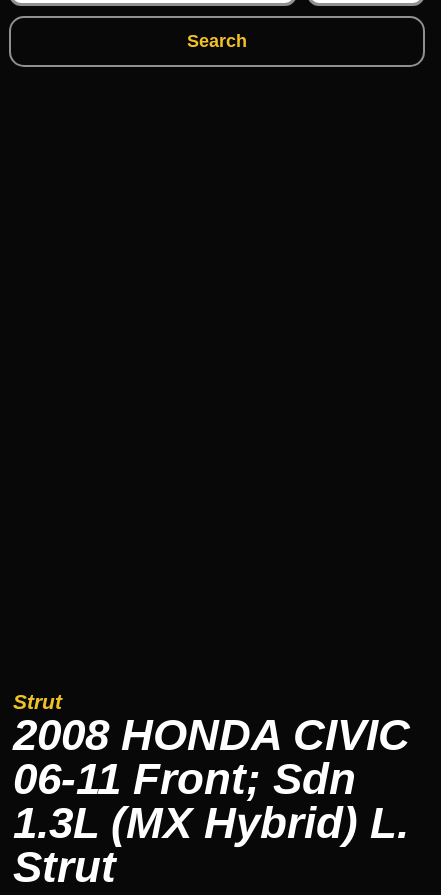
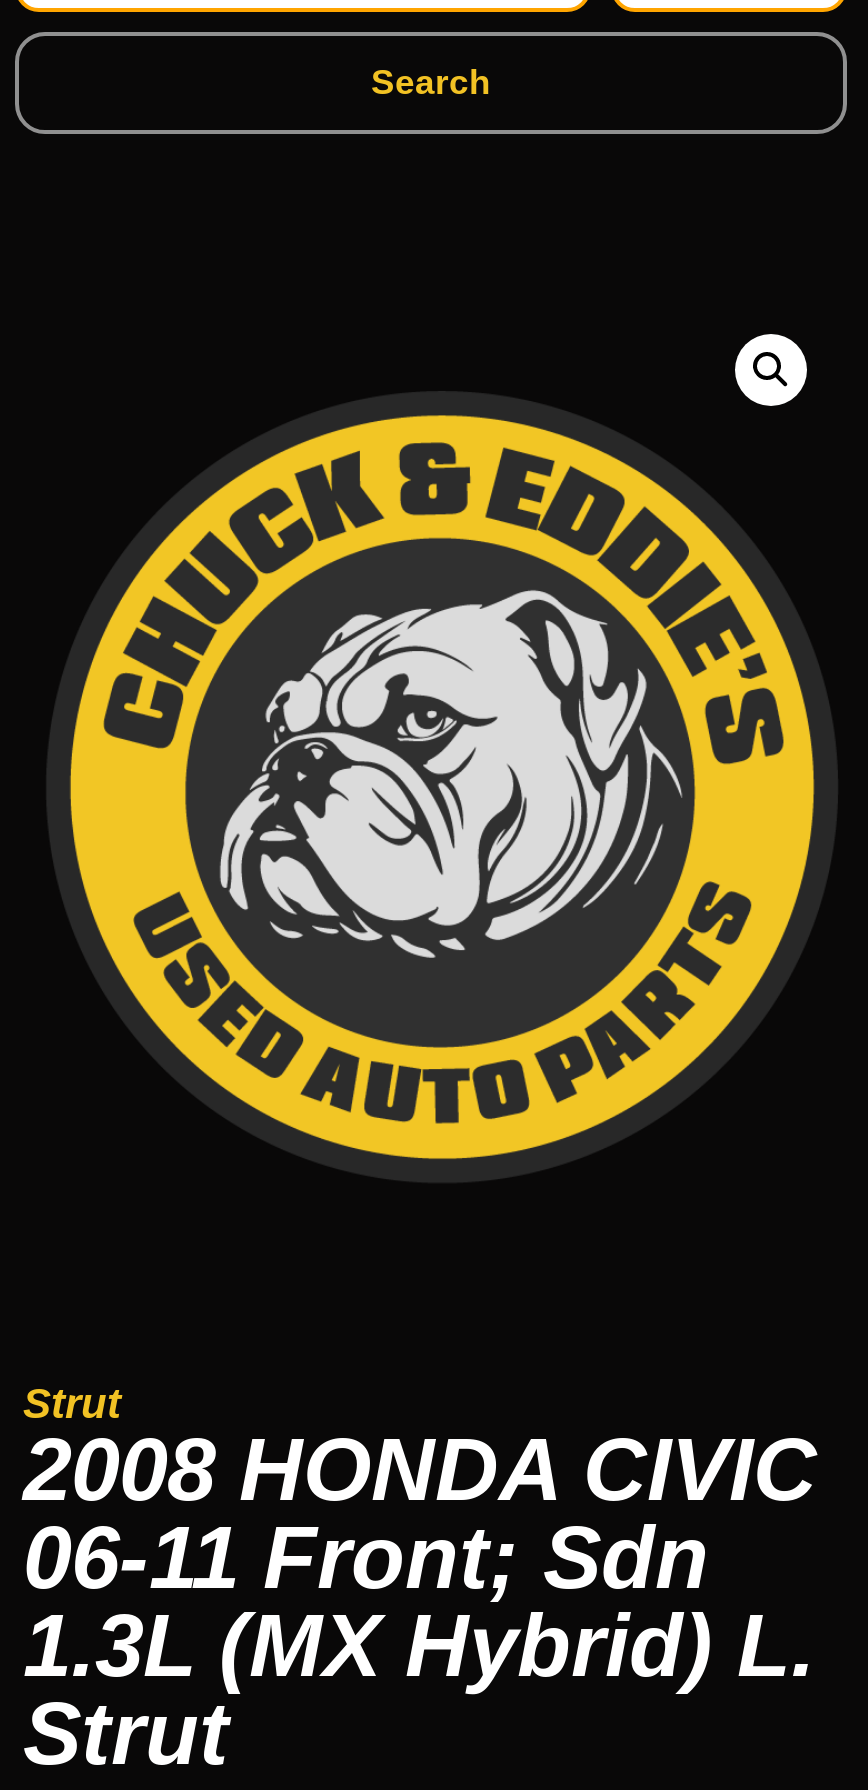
+ [image]
